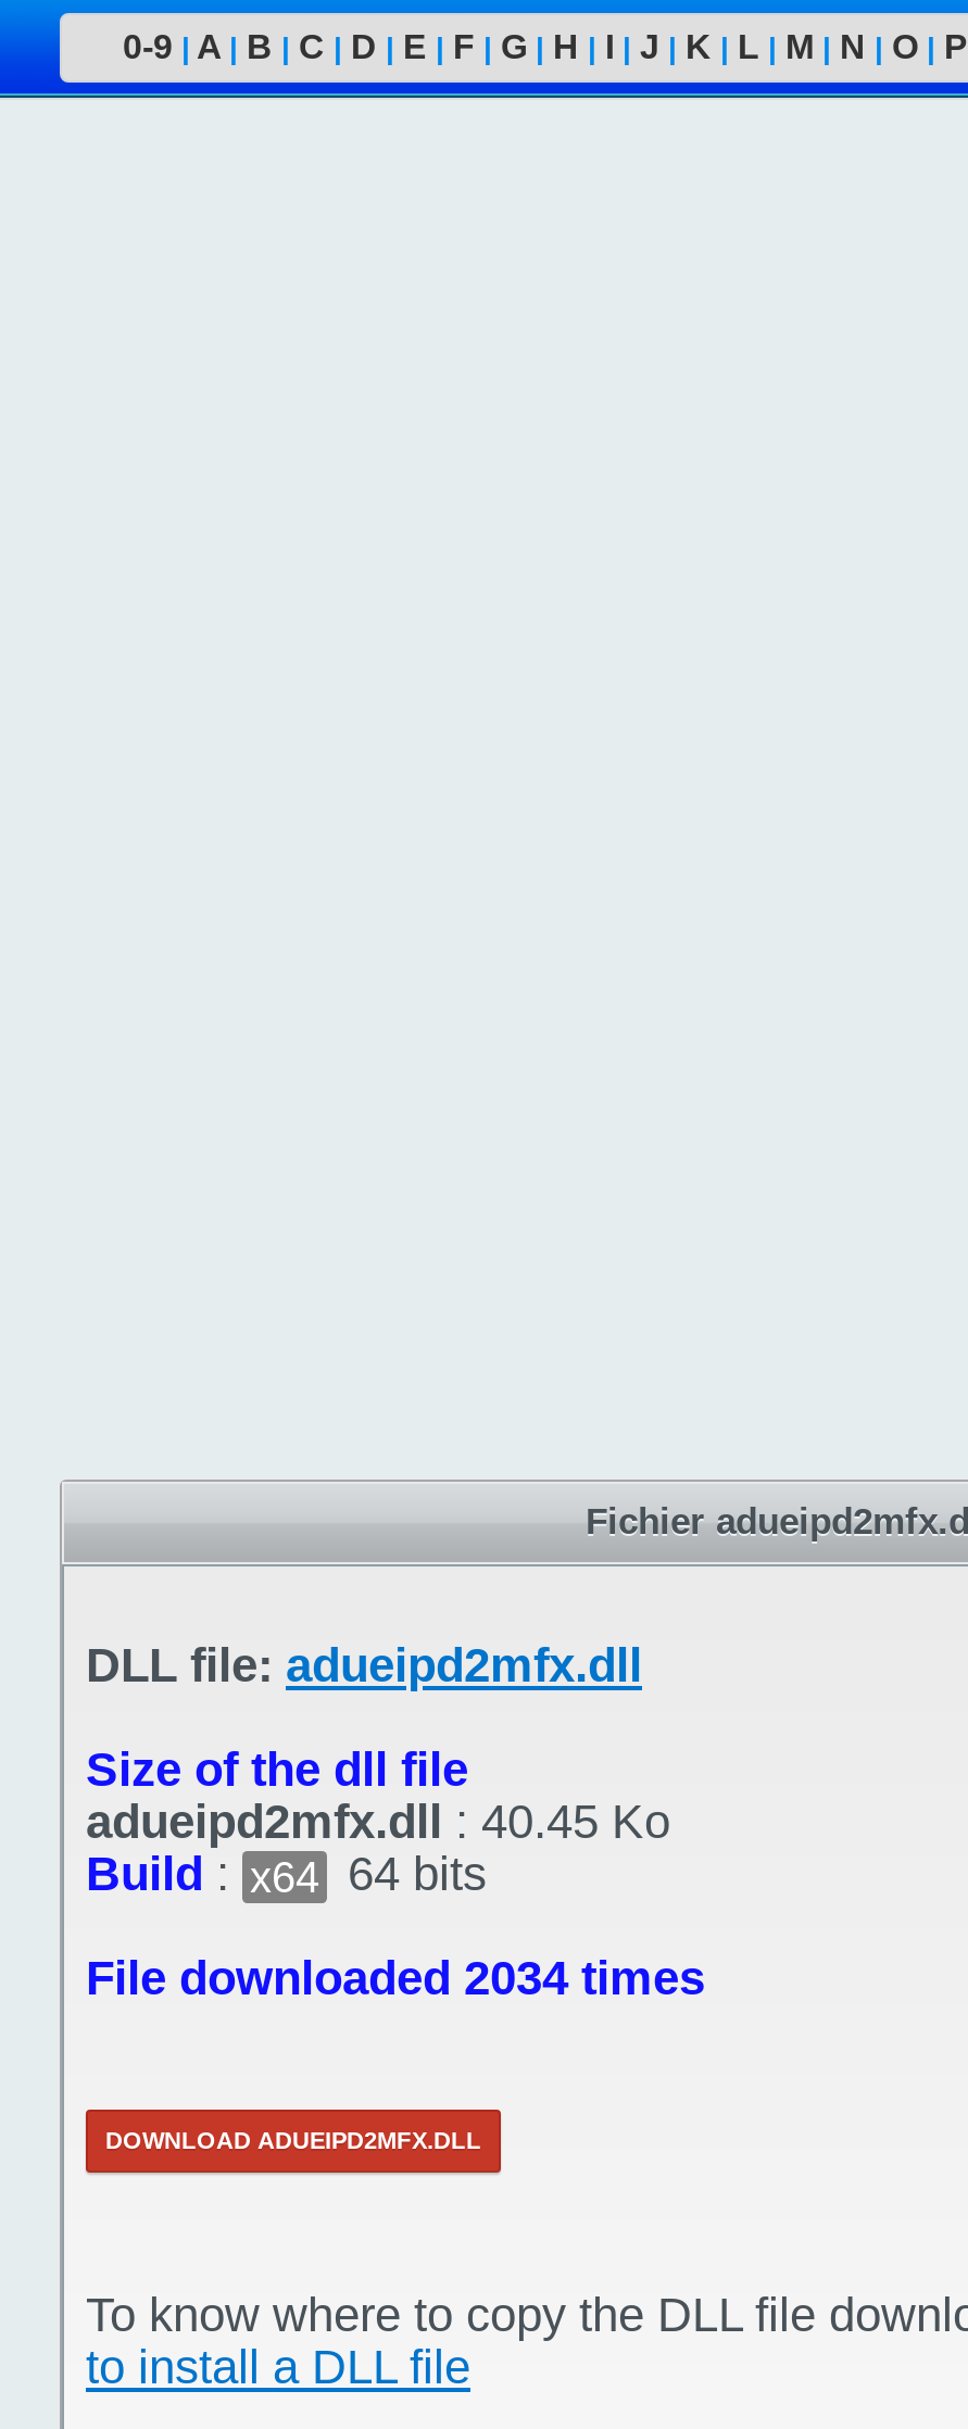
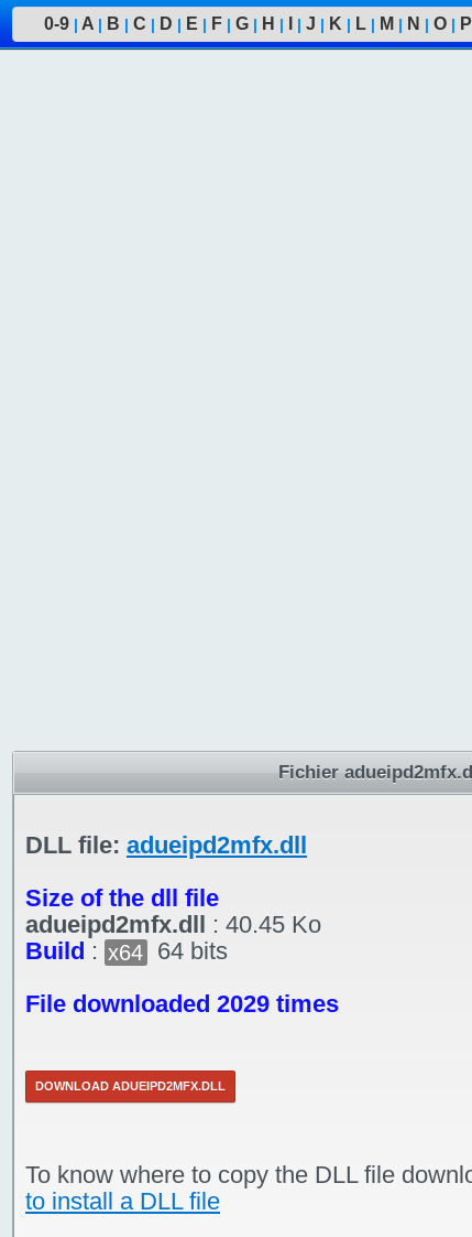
- File downloaded 2034 times
+ File downloaded 2029 times
